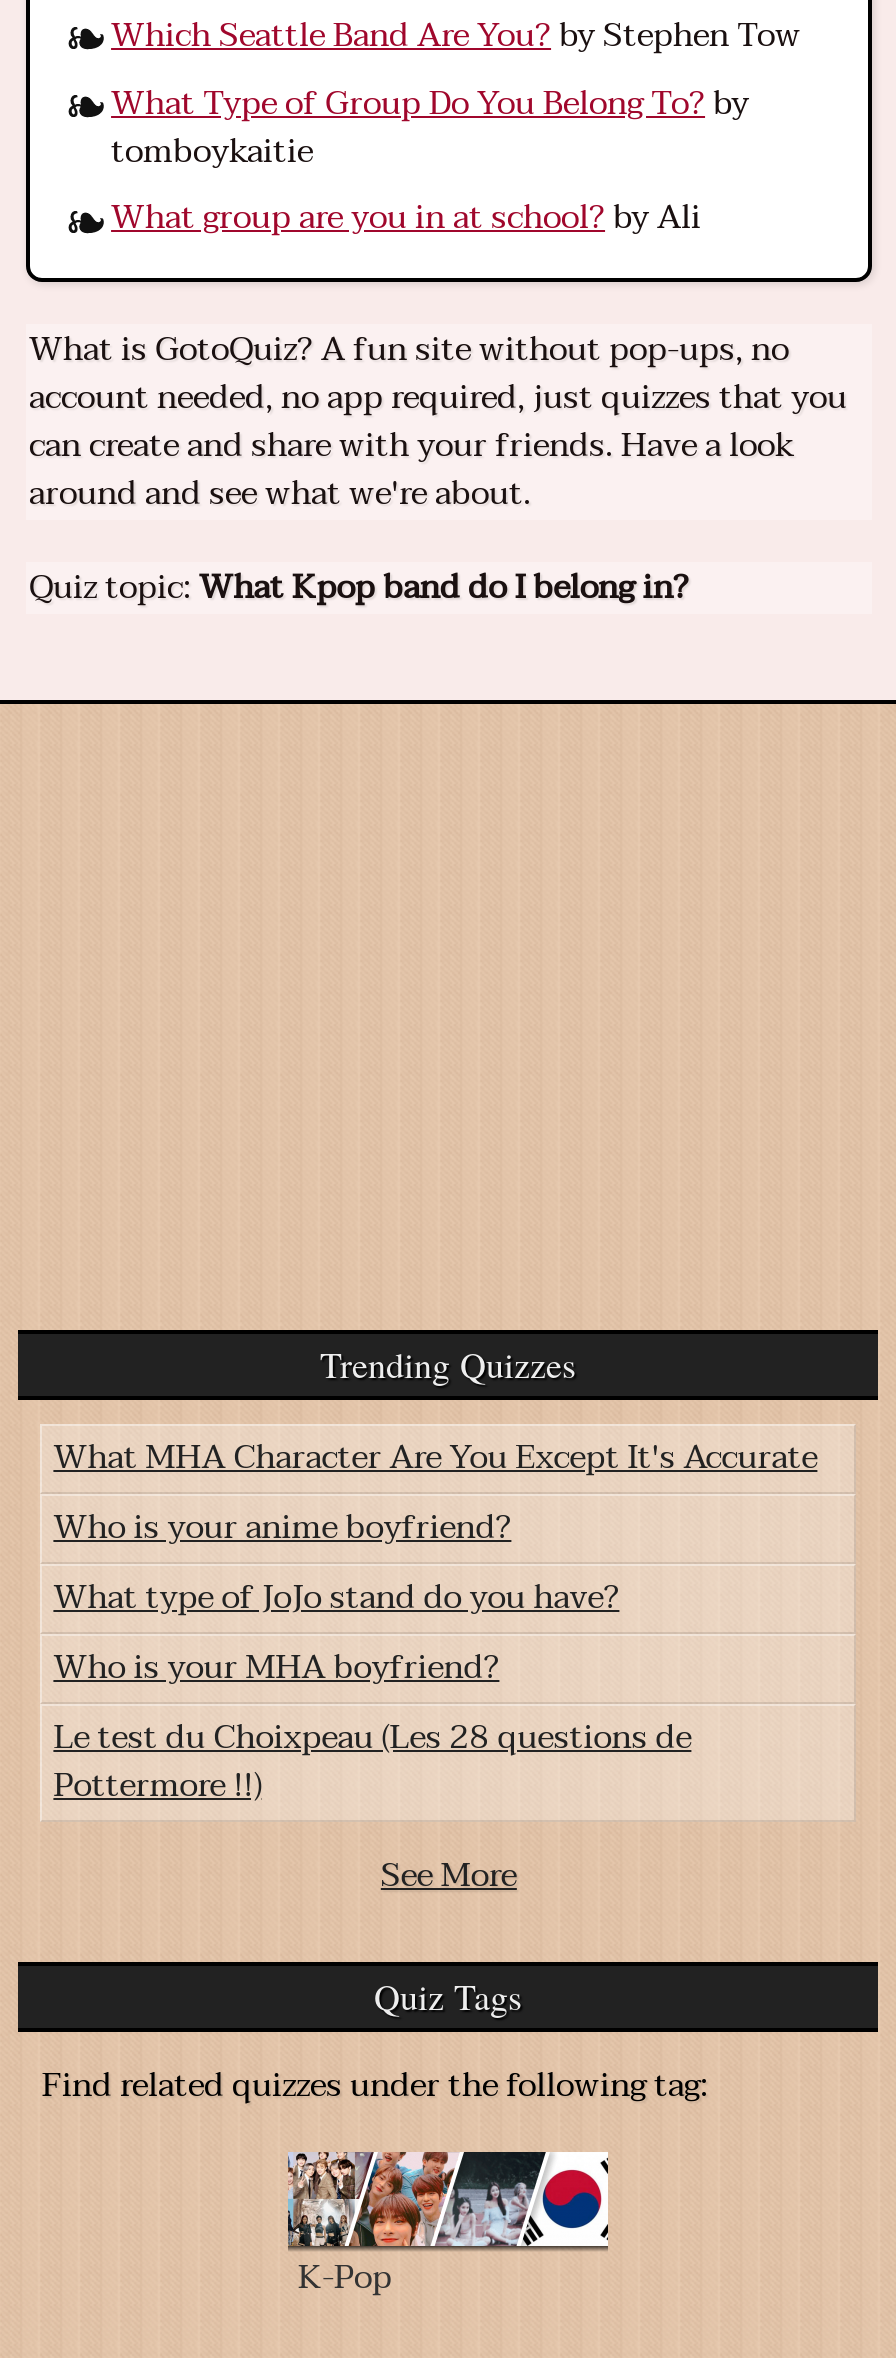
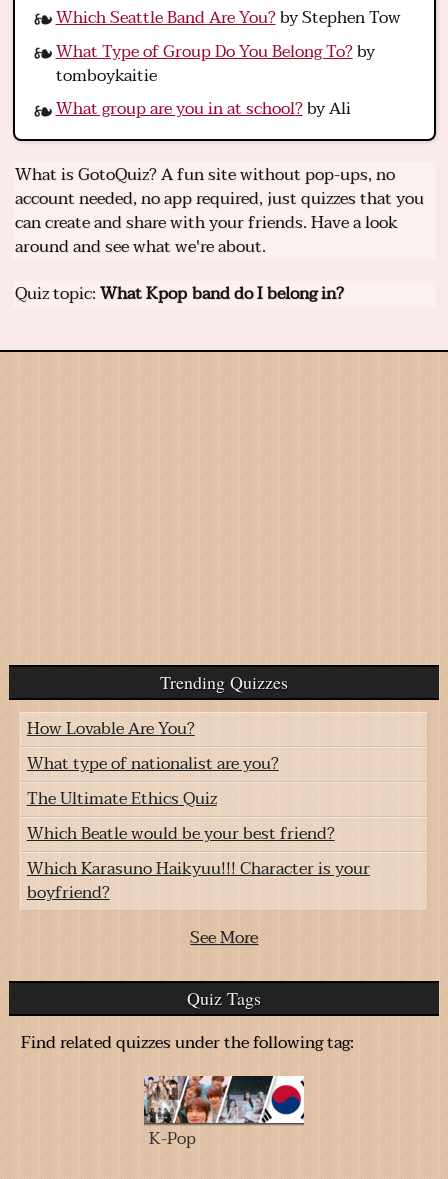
- What MHA Character Are You Except It's Accurate
- Who is your anime boyfriend?
- What type of JoJo stand do you have?
- Who is your MHA boyfriend?
- Le test du Choixpeau (Les 28 questions de
- Pottermore !!)
+ How Lovable Are You?
+ What type of nationalist are you?
+ The Ultimate Ethics Quiz
+ Which Beatle would be your best friend?
+ Which Karasuno Haikyuu!!! Character is your
+ boyfriend?
